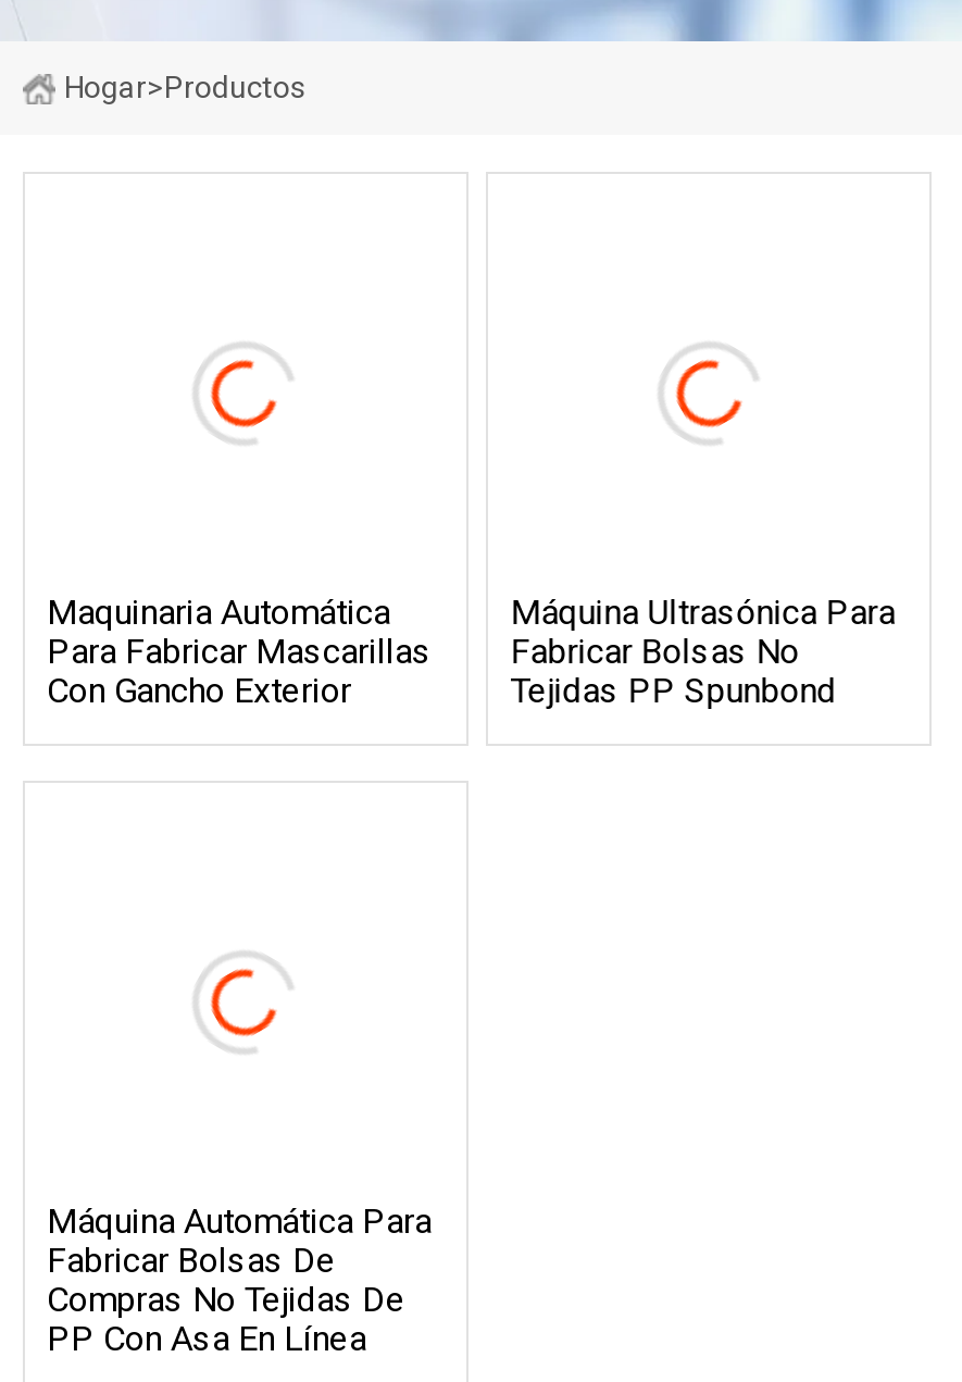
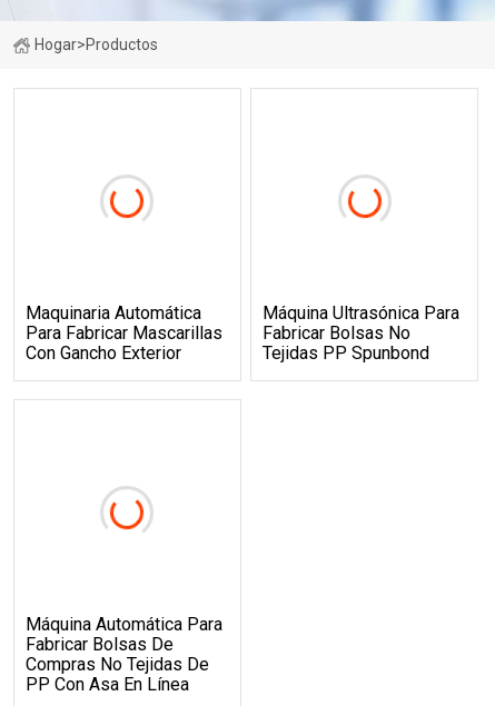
- [image]
+ [image]

- [image]
+ [image]

- [image]
+ [image]
